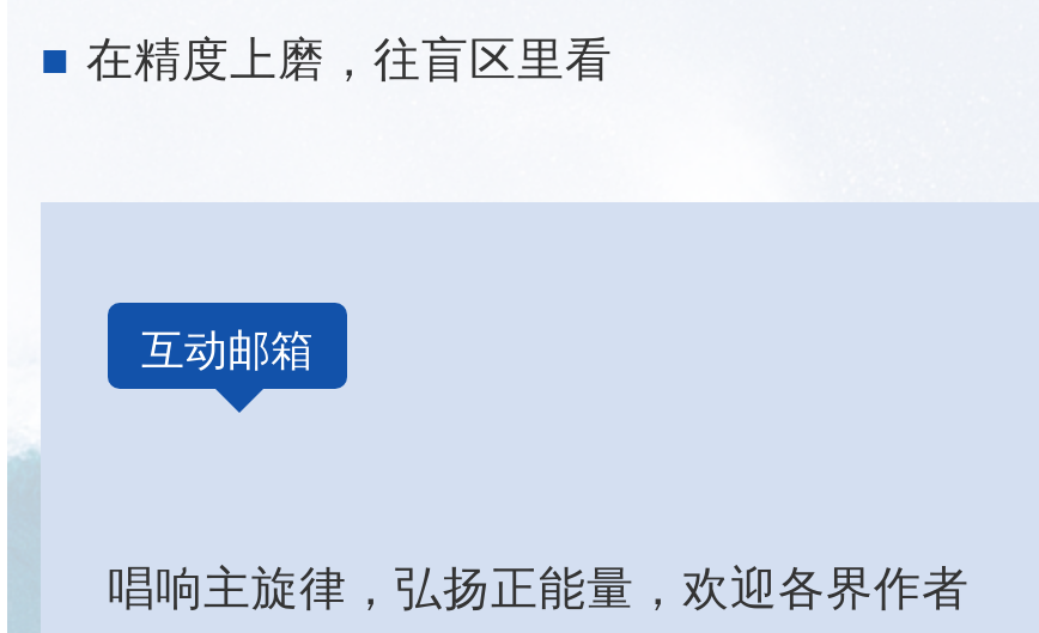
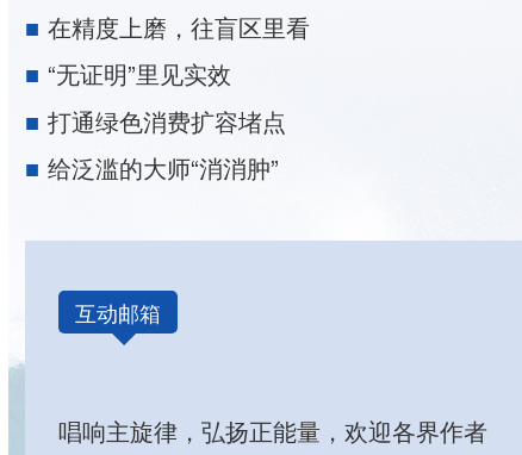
+ “无证明”里见实效
+ 打通绿色消费扩容堵点
+ 给泛滥的大师“消消肿”
